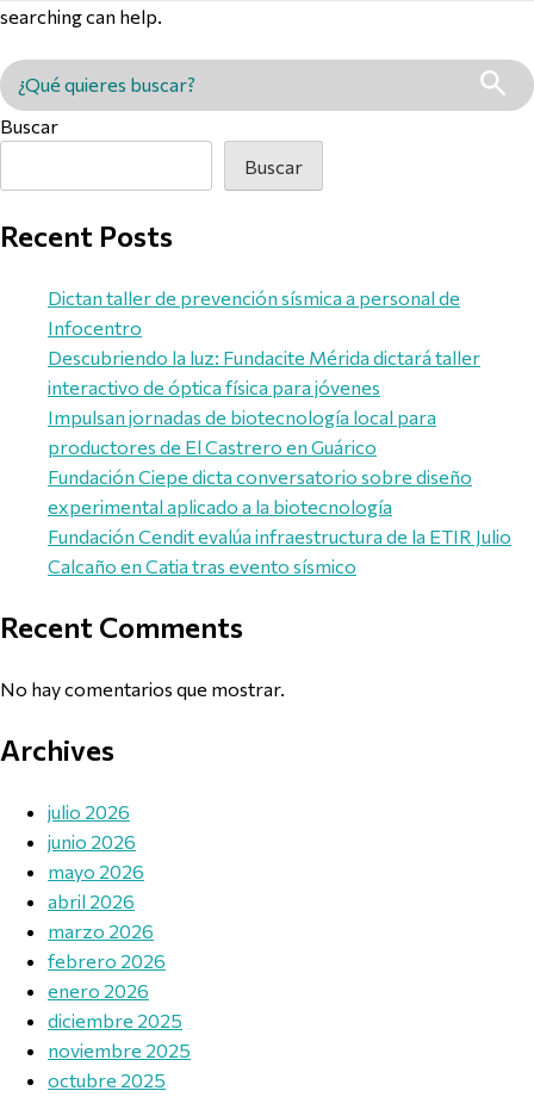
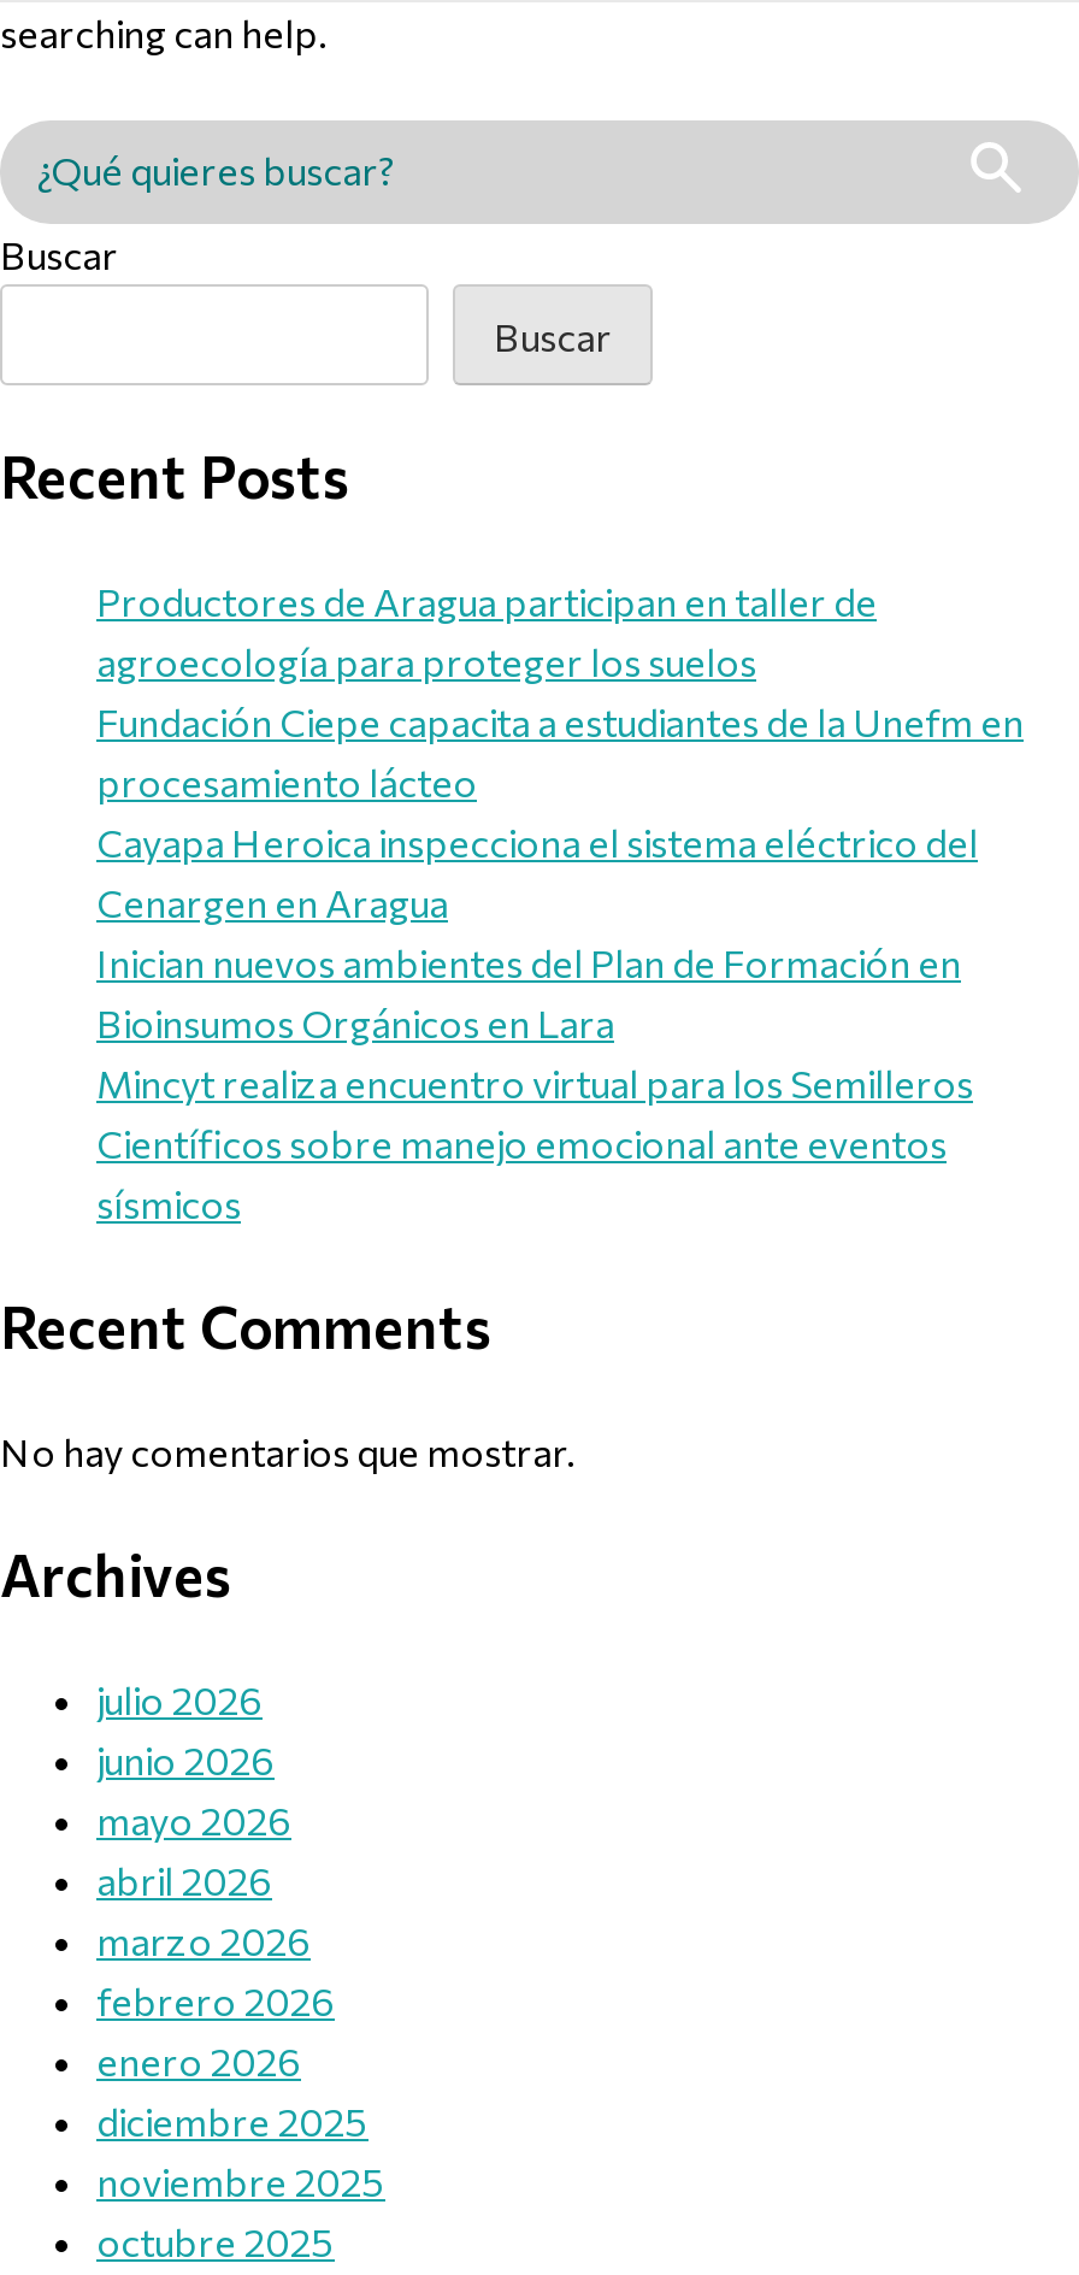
- Dictan taller de prevención sísmica a personal de
- Infocentro
- Descubriendo la luz: Fundacite Mérida dictará taller
- interactivo de óptica física para jóvenes
- Impulsan jornadas de biotecnología local para
- productores de El Castrero en Guárico
- Fundación Ciepe dicta conversatorio sobre diseño
- experimental aplicado a la biotecnología
- Fundación Cendit evalúa infraestructura de la ETIR Julio
- Calcaño en Catia tras evento sísmico
+ Productores de Aragua participan en taller de
+ agroecología para proteger los suelos
+ Fundación Ciepe capacita a estudiantes de la Unefm en
+ procesamiento lácteo
+ Cayapa Heroica inspecciona el sistema eléctrico del
+ Cenargen en Aragua
+ Inician nuevos ambientes del Plan de Formación en
+ Bioinsumos Orgánicos en Lara
+ Mincyt realiza encuentro virtual para los Semilleros
+ Científicos sobre manejo emocional ante eventos
+ sísmicos
